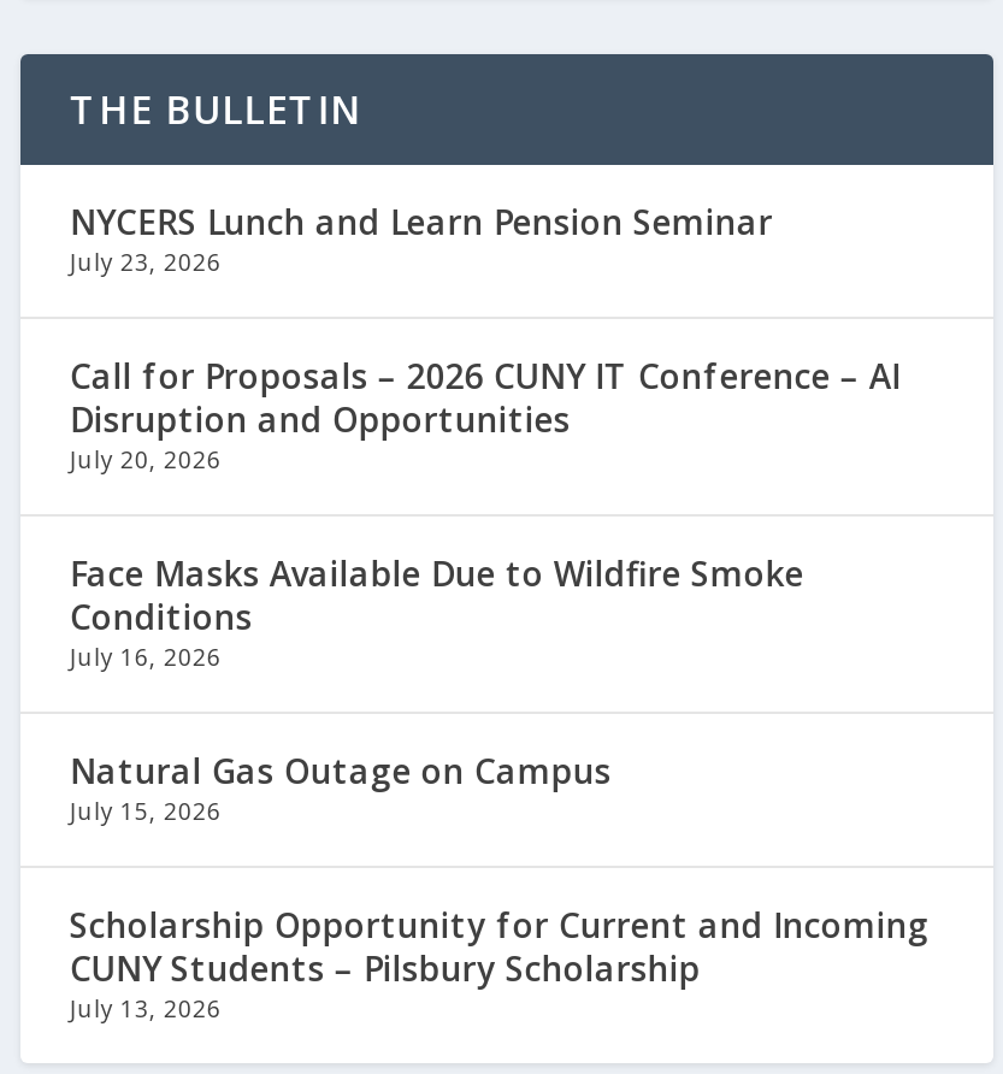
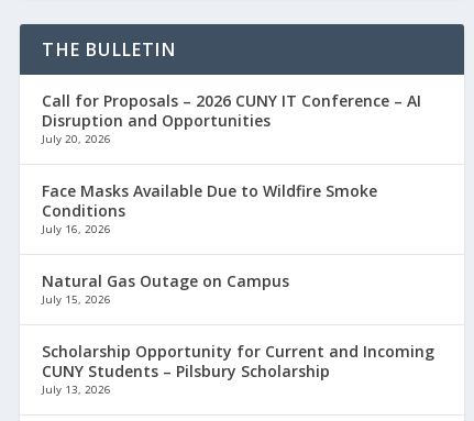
- NYCERS Lunch and Learn Pension Seminar
- July 23, 2026
